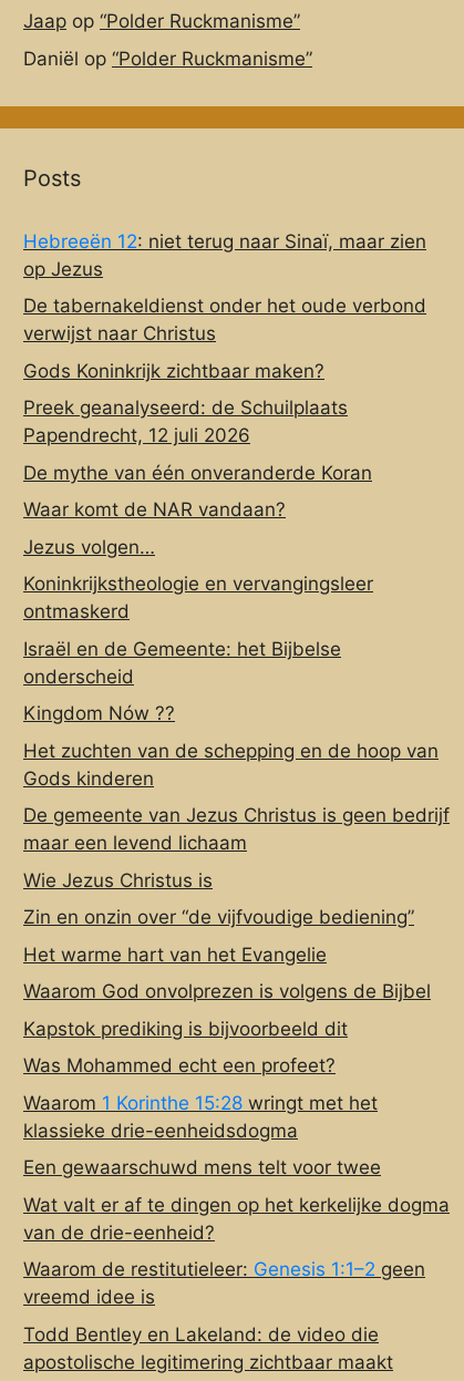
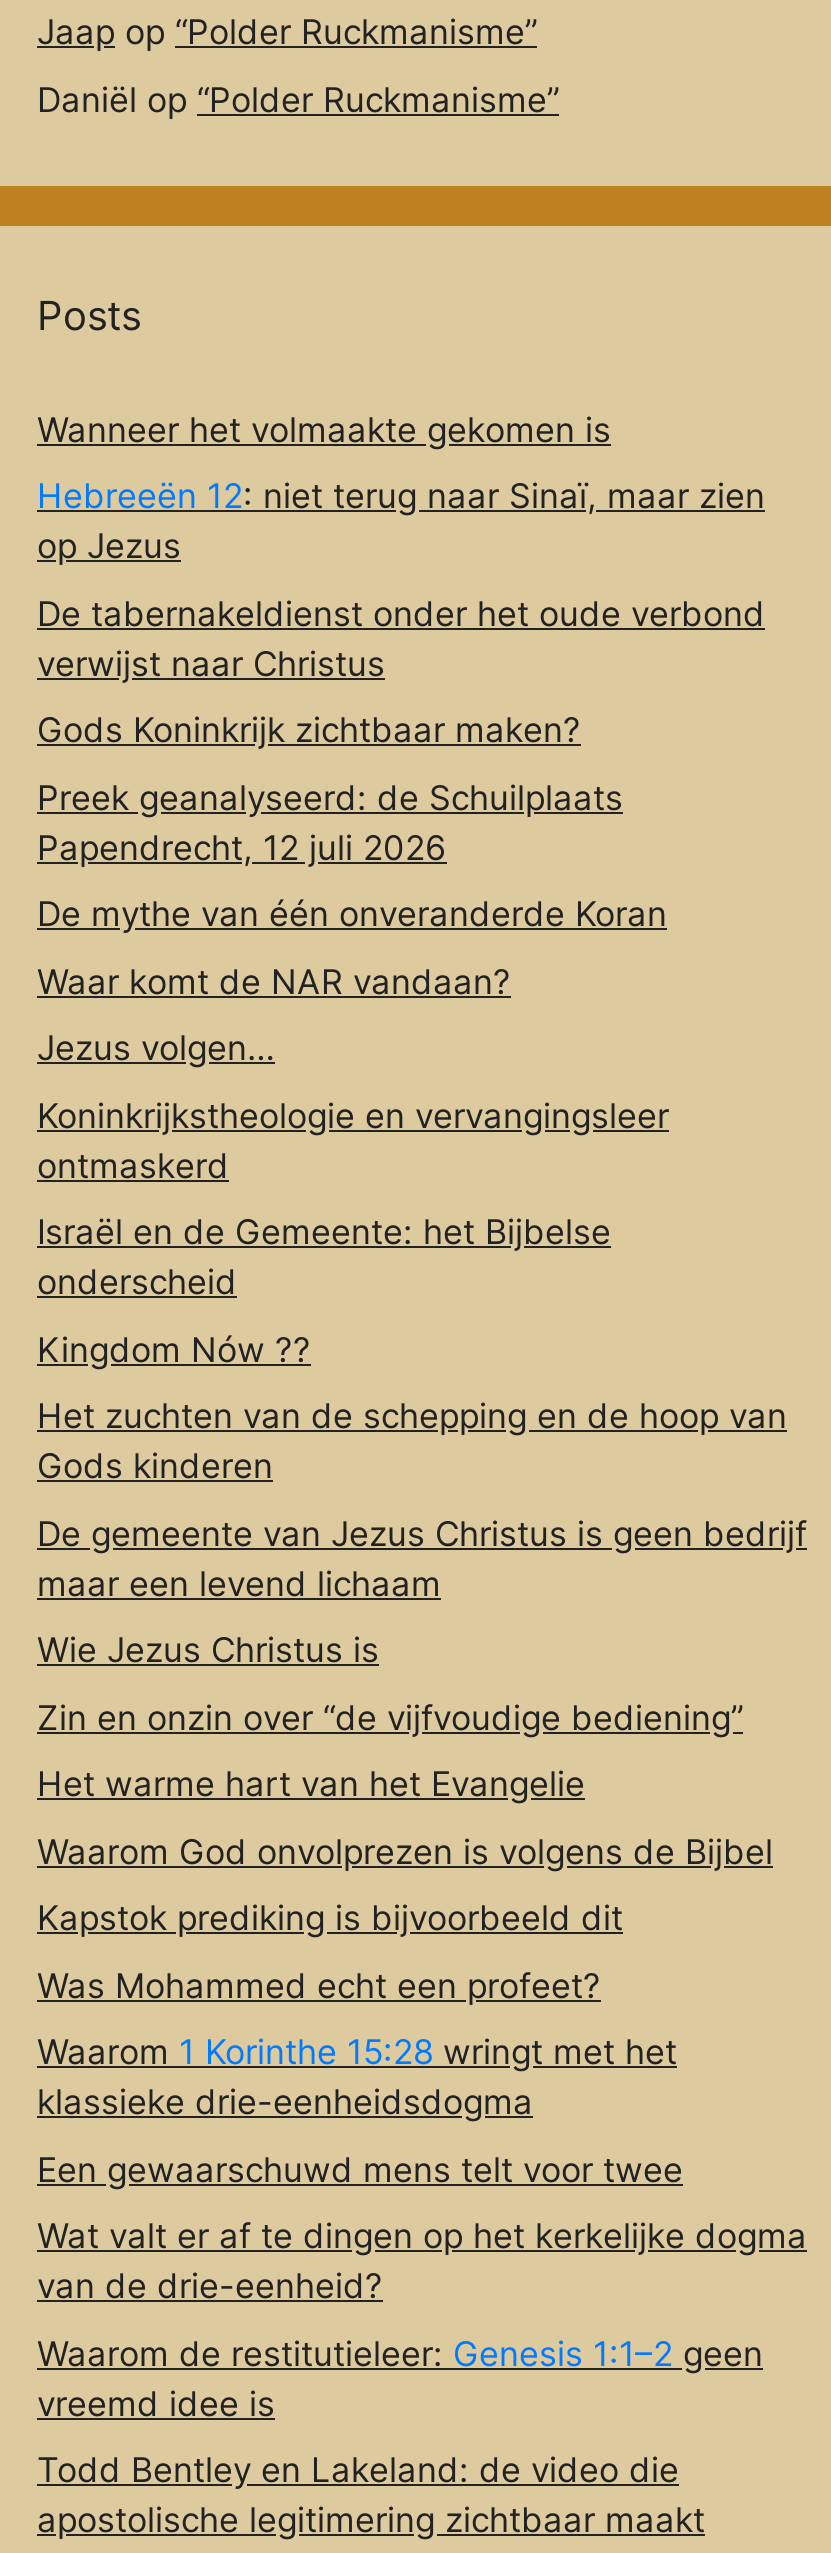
+ Wanneer het volmaakte gekomen is
